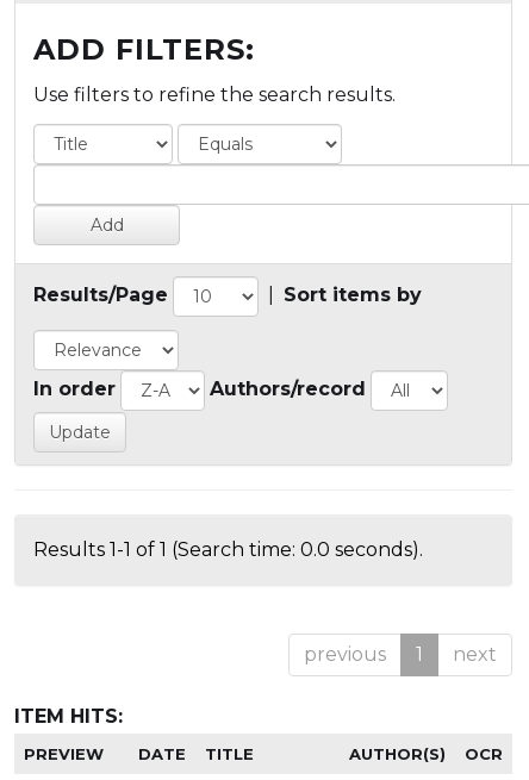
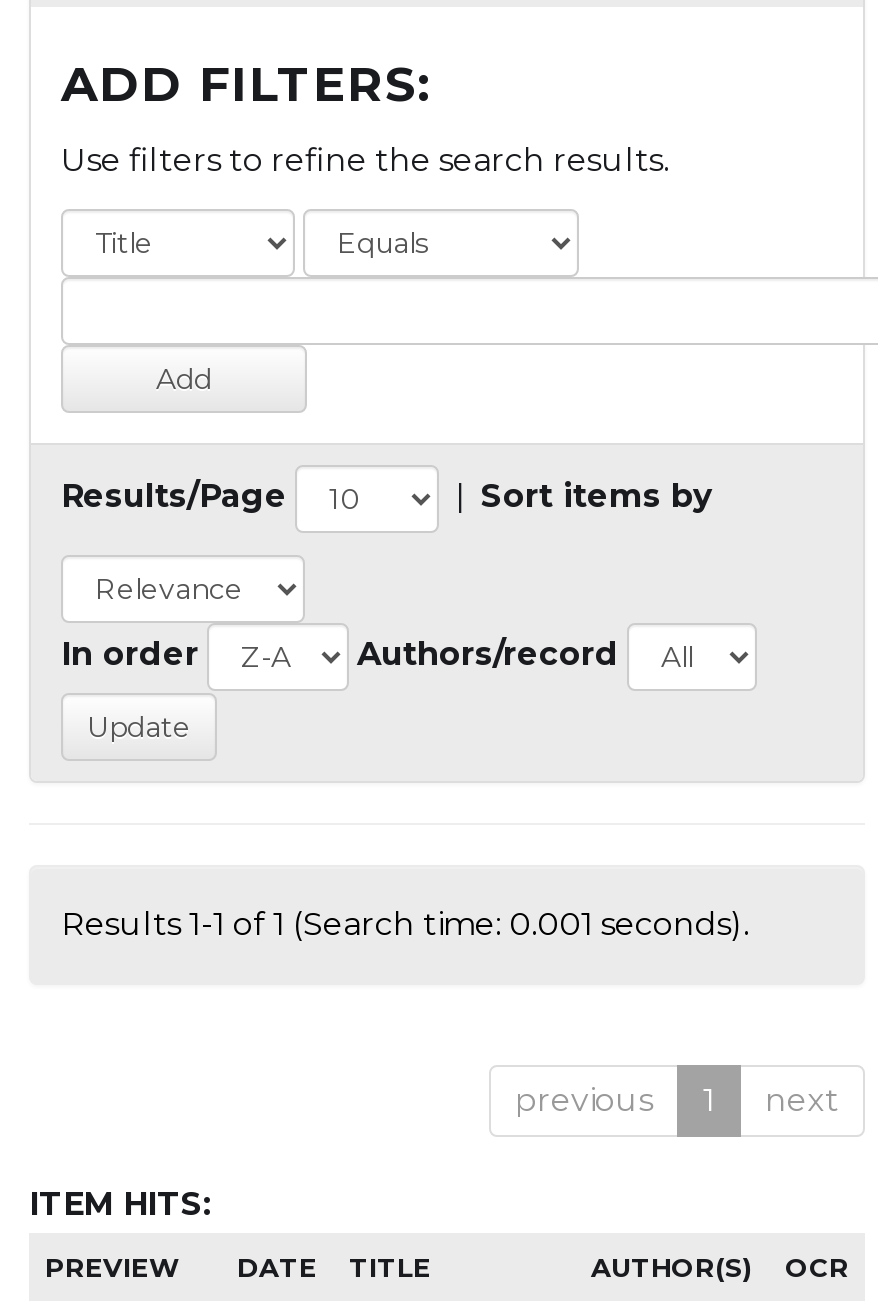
- Results 1-1 of 1 (Search time: 0.0 seconds).
+ Results 1-1 of 1 (Search time: 0.001 seconds).
